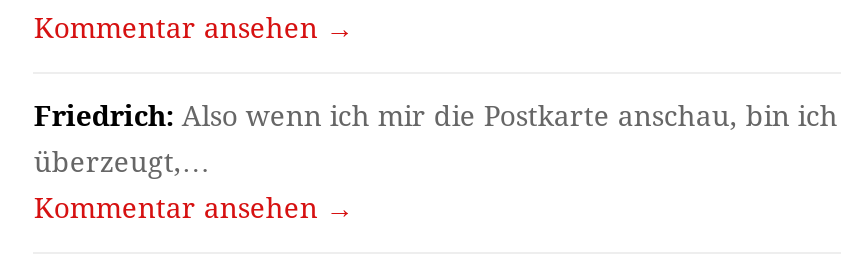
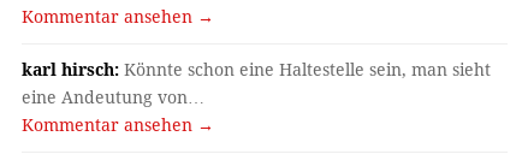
- Friedrich: Also wenn ich mir die Postkarte anschau, bin ich
- überzeugt,…
+ karl hirsch: Könnte schon eine Haltestelle sein, man sieht
+ eine Andeutung von…
